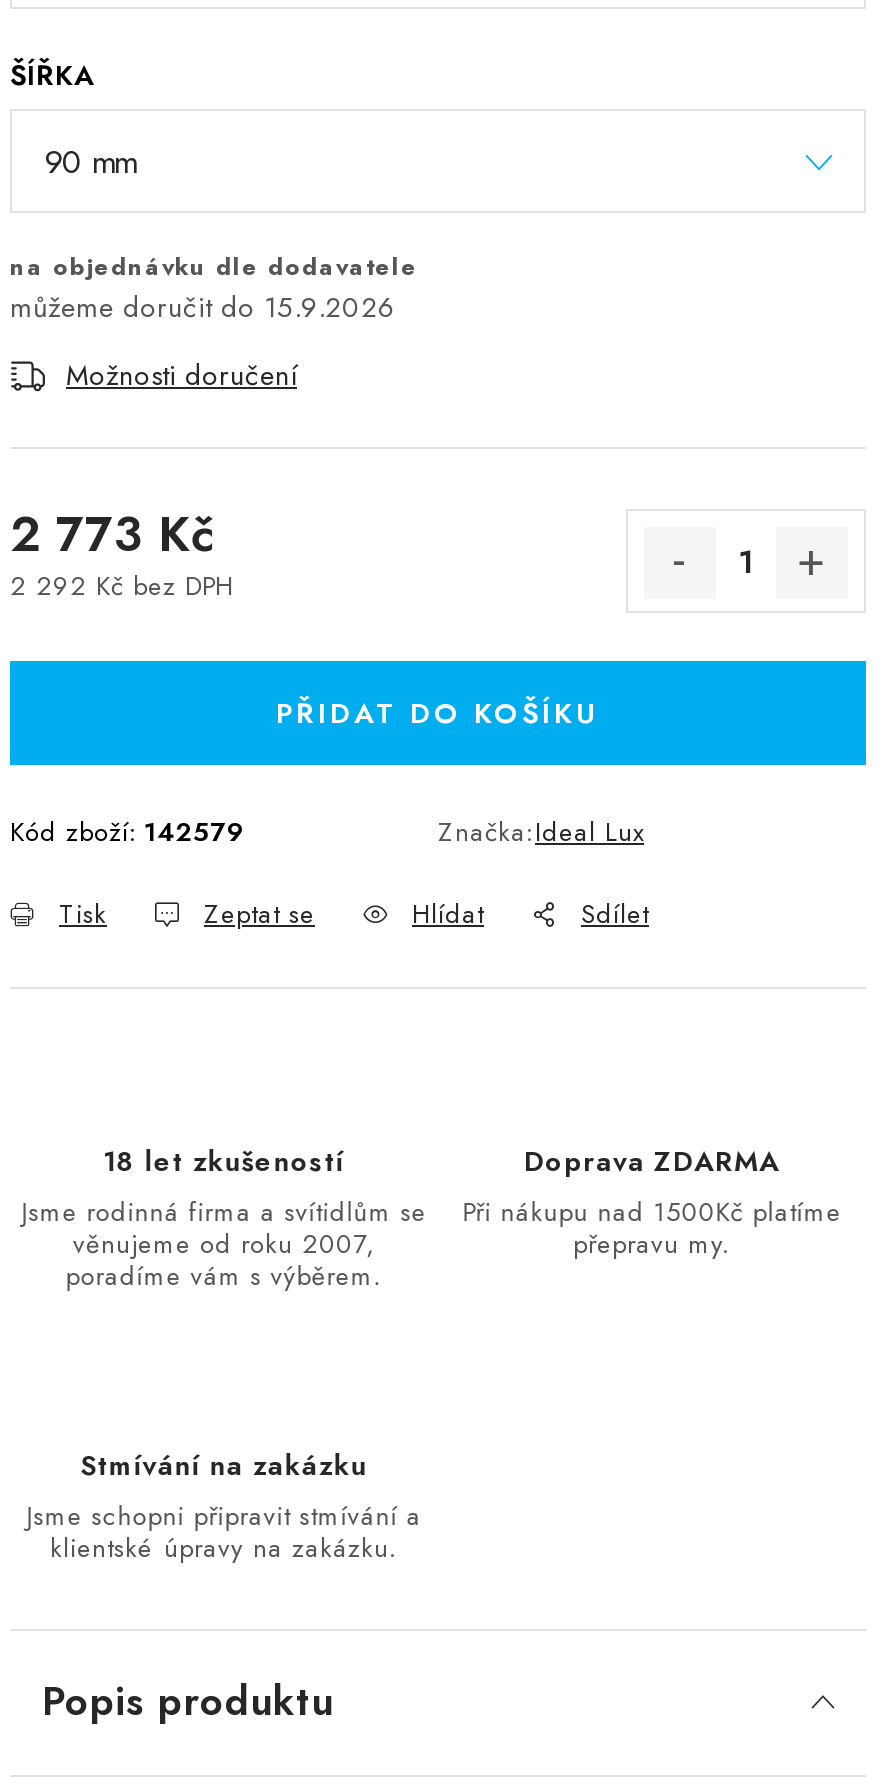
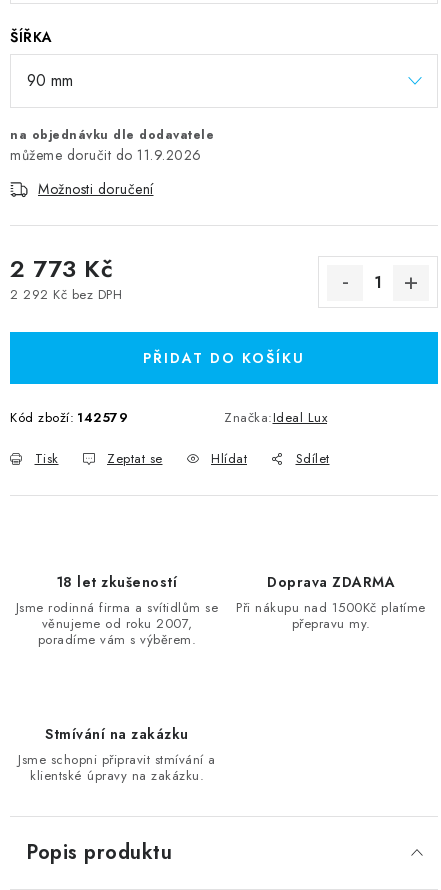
- 15.9.2026
+ 11.9.2026
